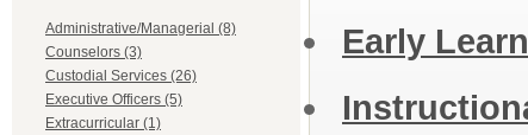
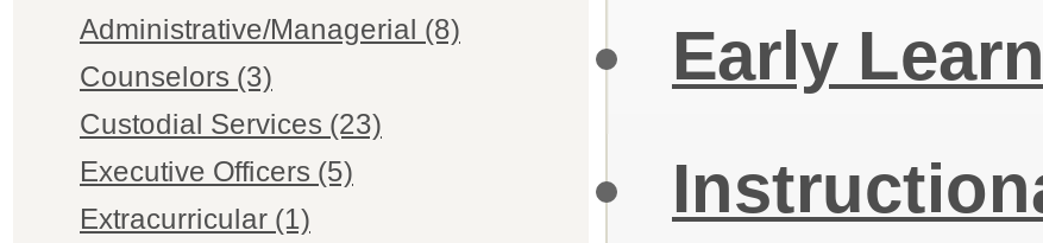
- Custodial Services (26)
+ Custodial Services (23)
